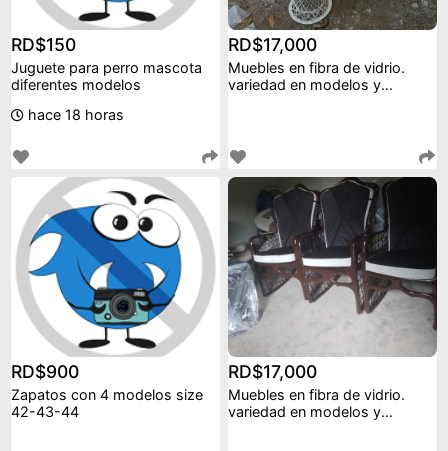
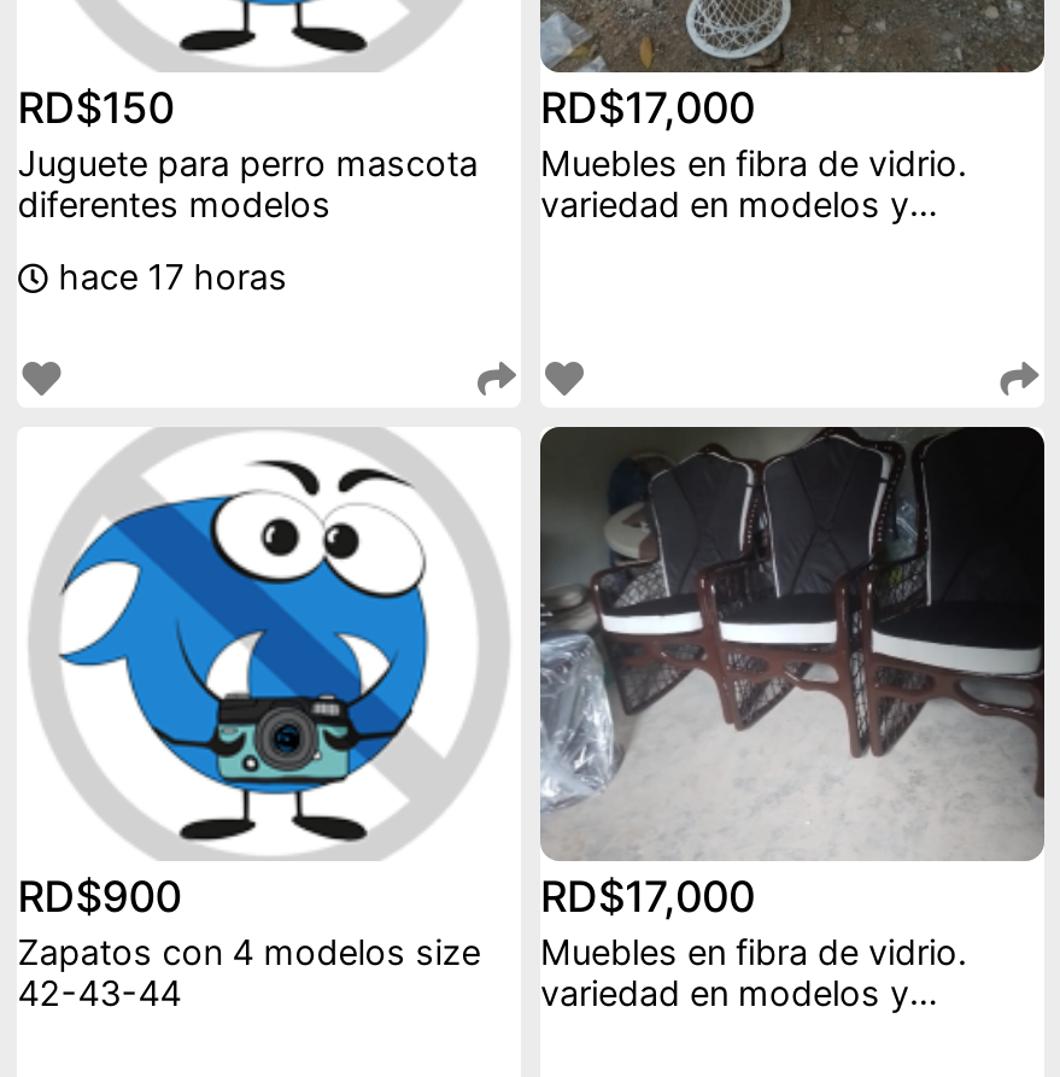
- hace 18 horas
+ hace 17 horas
